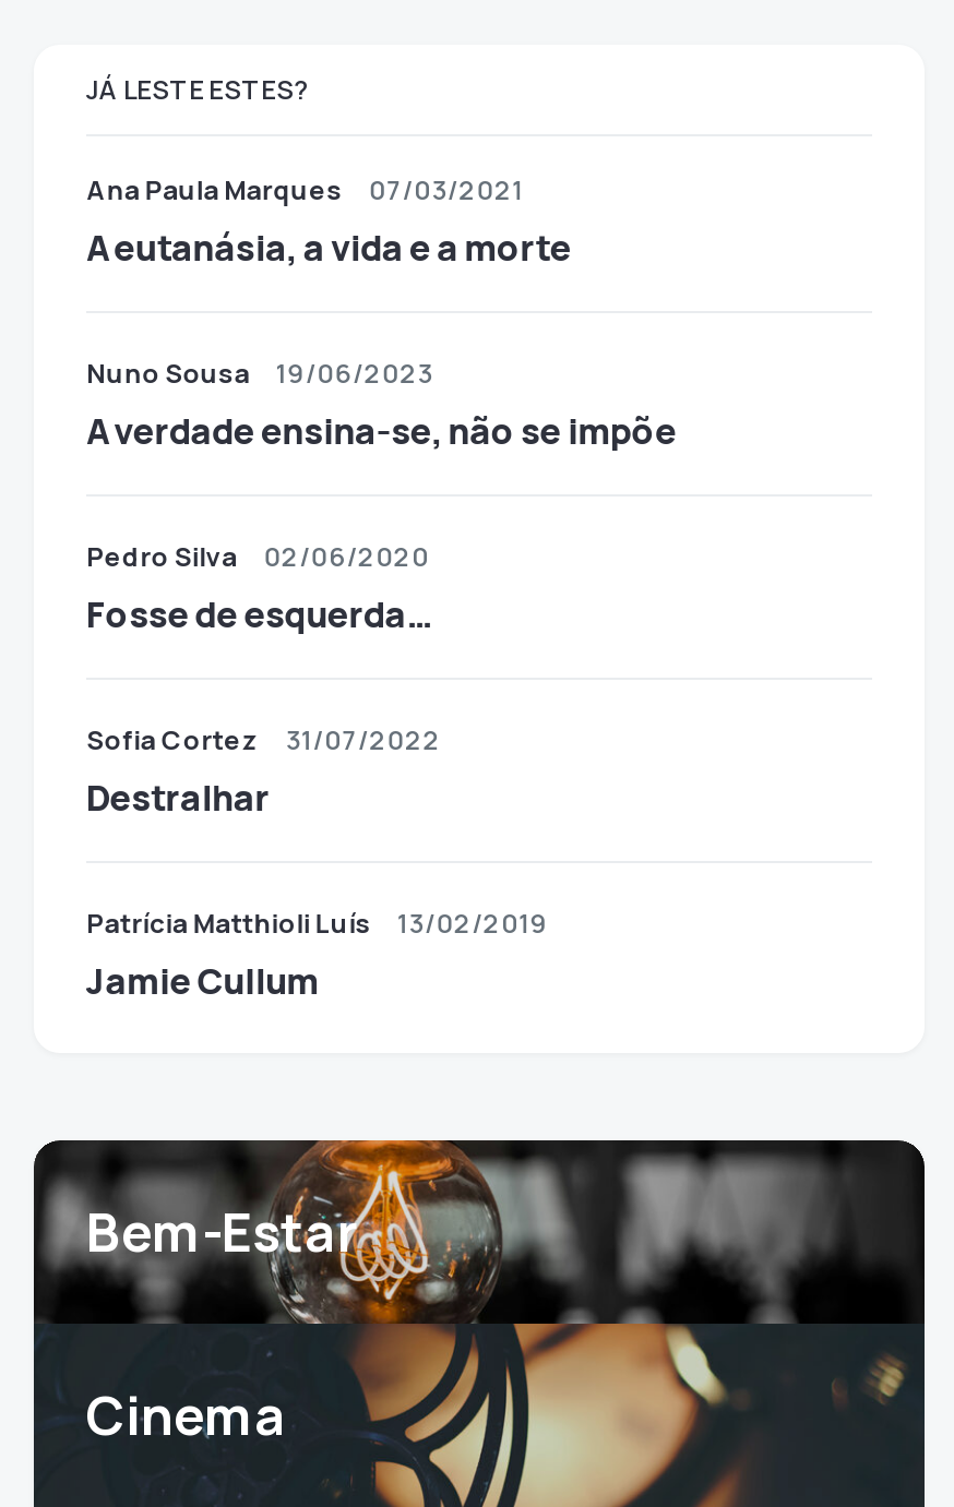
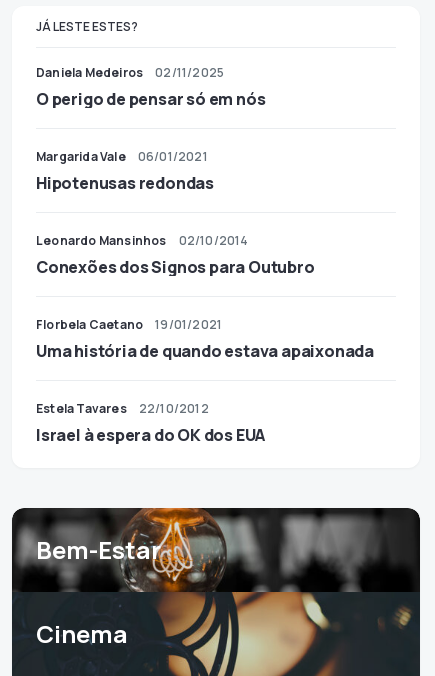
- Ana Paula Marques
- 07/03/2021
- A eutanásia, a vida e a morte
+ Daniela Medeiros
+ 02/11/2025
+ O perigo de pensar só em nós

- Nuno Sousa
- 19/06/2023
- A verdade ensina-se, não se impõe
+ Margarida Vale
+ 06/01/2021
+ Hipotenusas redondas

- Pedro Silva
- 02/06/2020
- Fosse de esquerda…
+ Leonardo Mansinhos
+ 02/10/2014
+ Conexões dos Signos para Outubro

- Sofia Cortez
- 31/07/2022
- Destralhar
+ Florbela Caetano
+ 19/01/2021
+ Uma história de quando estava apaixonada

- Patrícia Matthioli Luís
- 13/02/2019
- Jamie Cullum
+ Estela Tavares
+ 22/10/2012
+ Israel à espera do OK dos EUA
